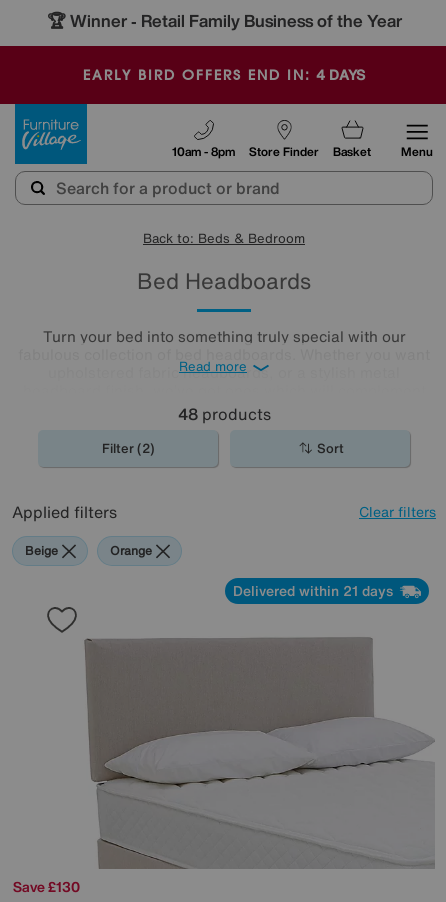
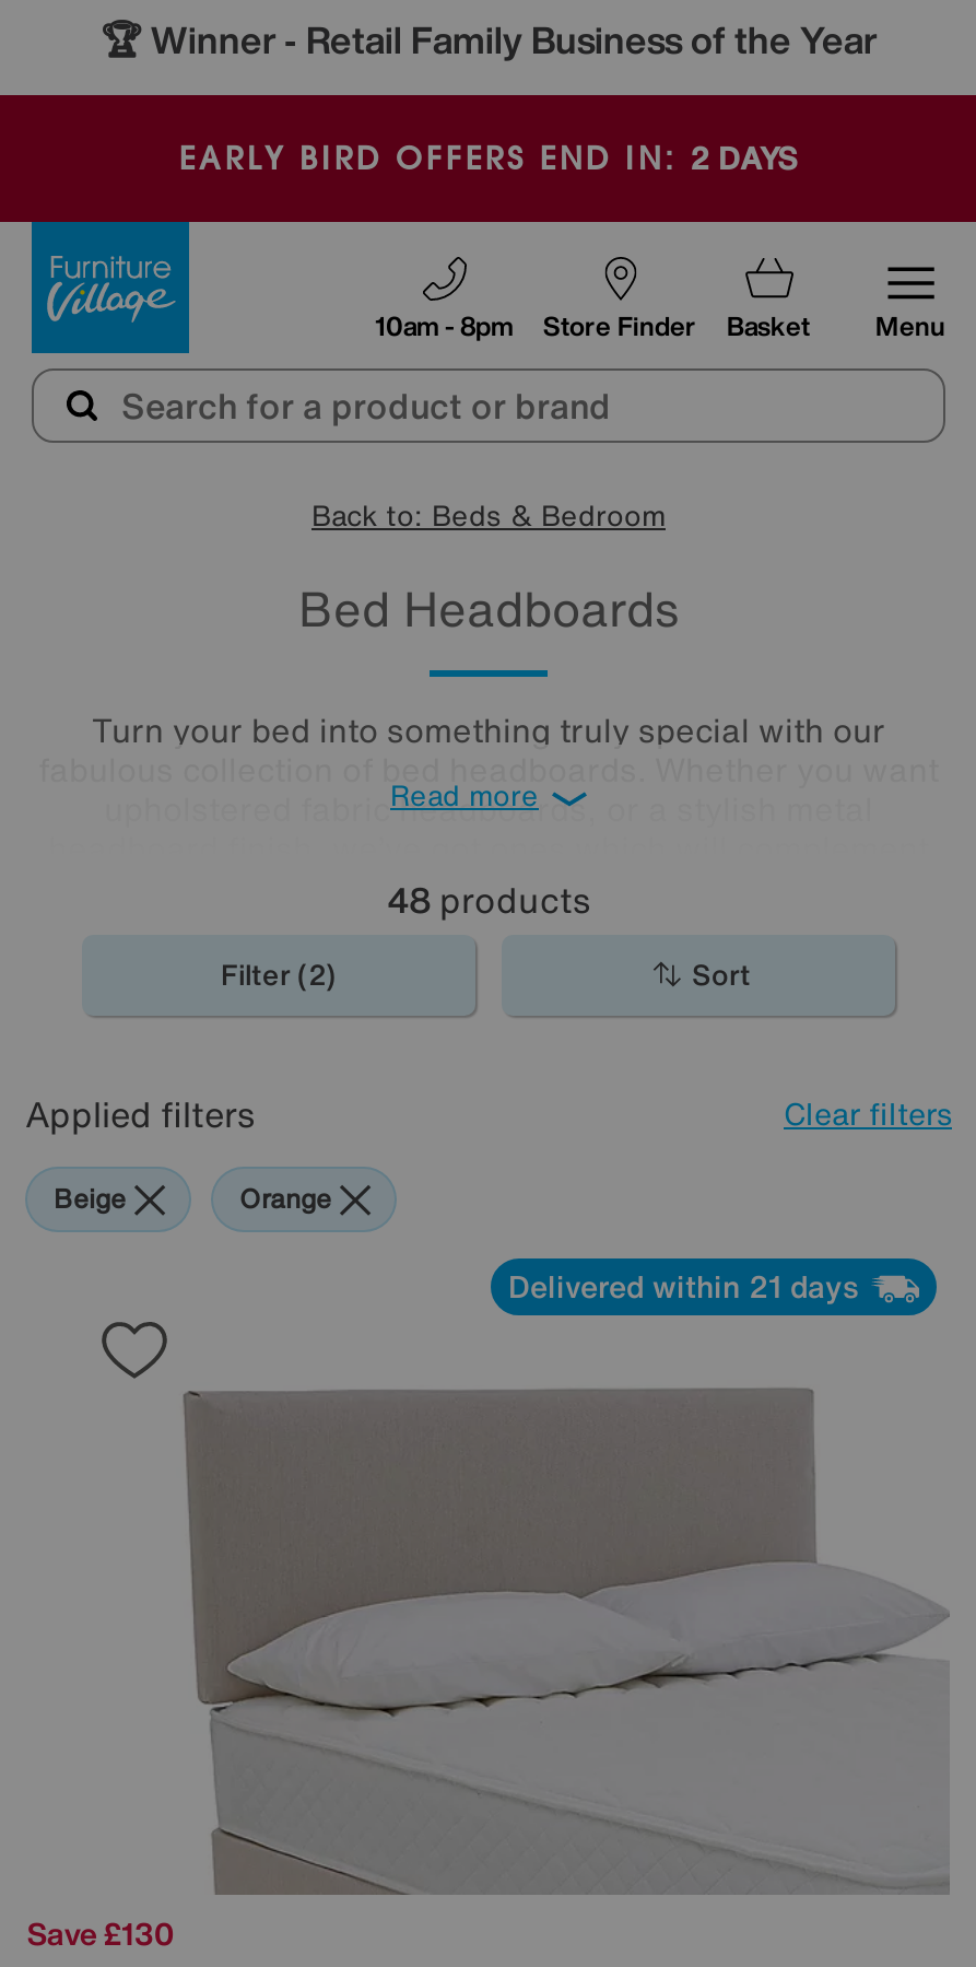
- EARLY BIRD OFFERS END IN: 4 DAYS
+ EARLY BIRD OFFERS END IN: 2 DAYS
